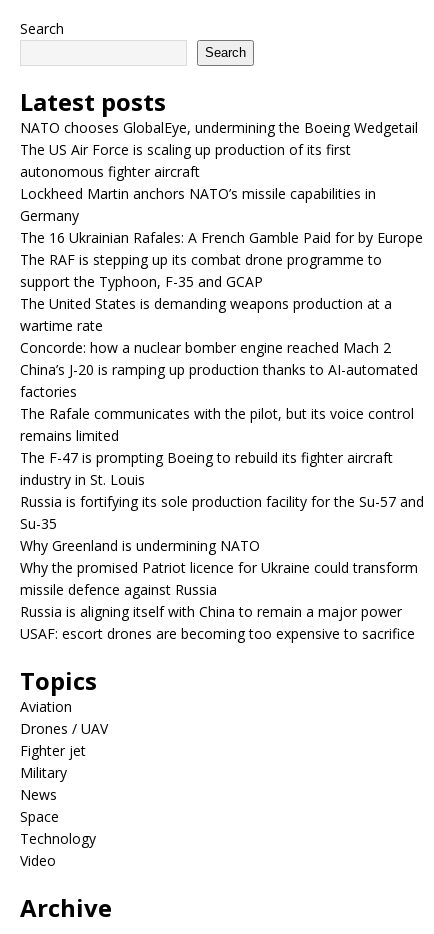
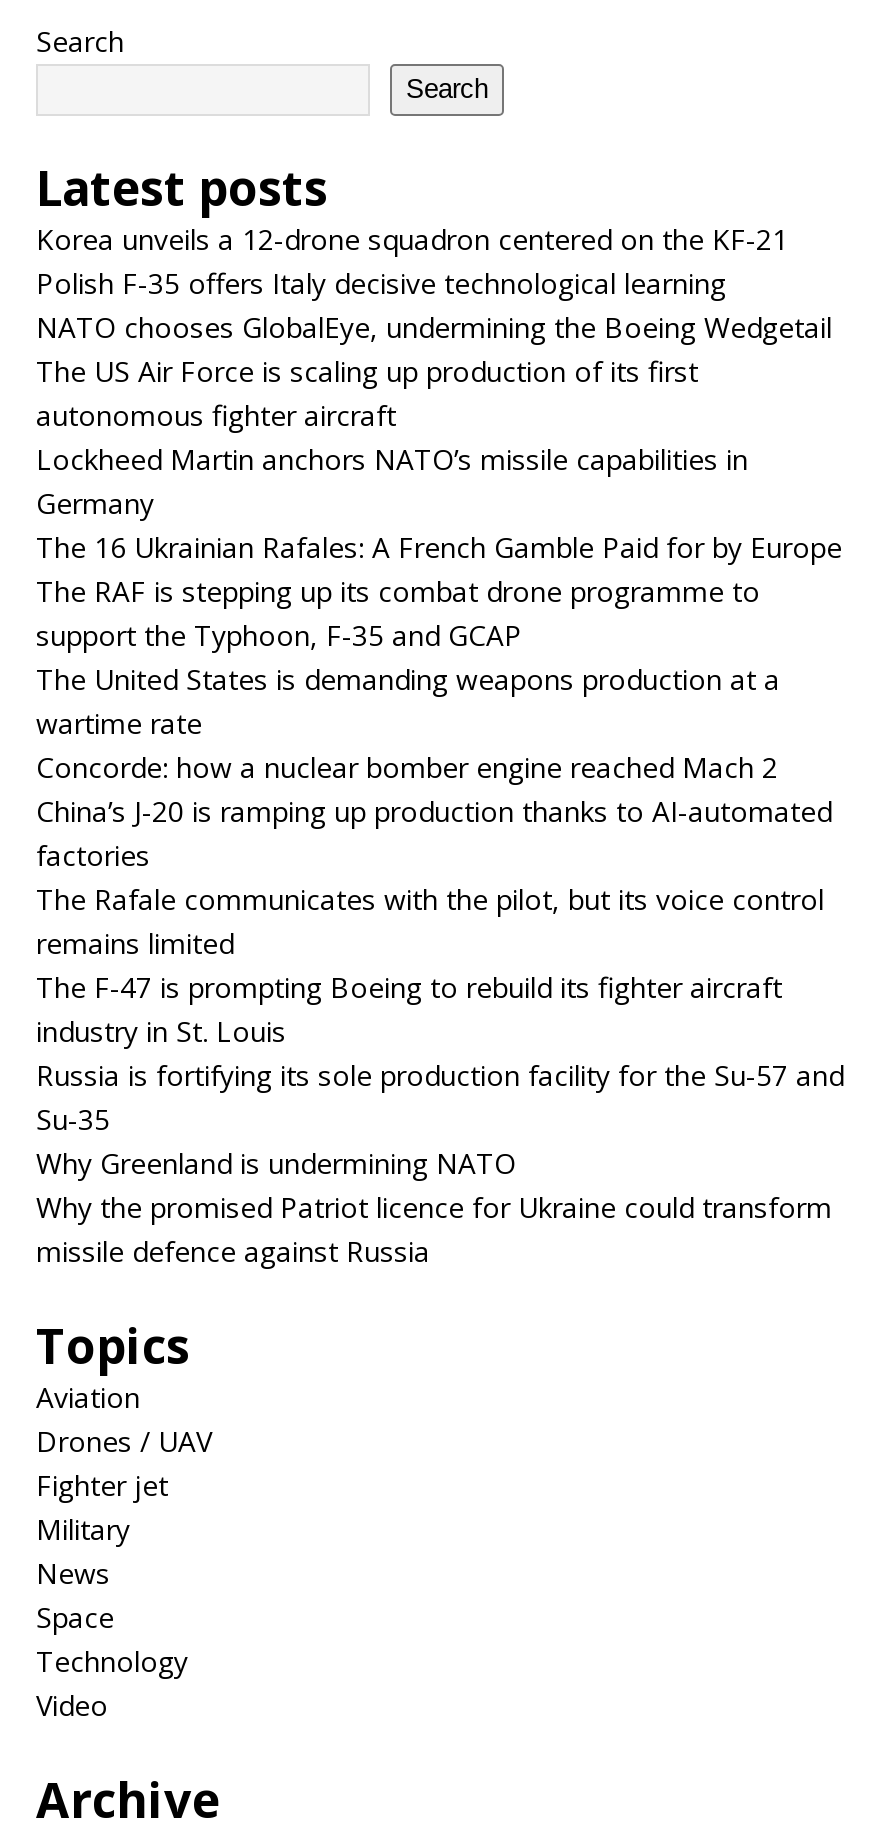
+ Korea unveils a 12-drone squadron centered on the KF-21
+ Polish F-35 offers Italy decisive technological learning

moved down: NATO chooses GlobalEye, undermining the Boeing Wedgetail | The US Air Force is scaling up production of its first | autonomous fighter aircraft | ... | Why the promised Patriot licence for Ukraine could transform | missile defence against Russia

- Russia is aligning itself with China to remain a major power
- USAF: escort drones are becoming too expensive to sacrifice
